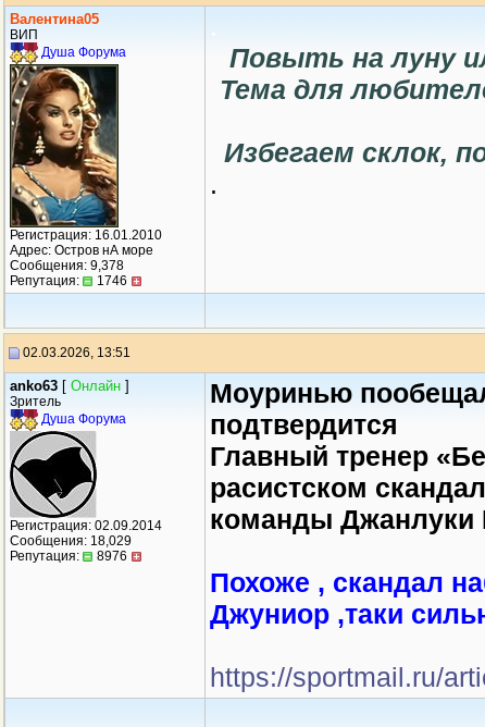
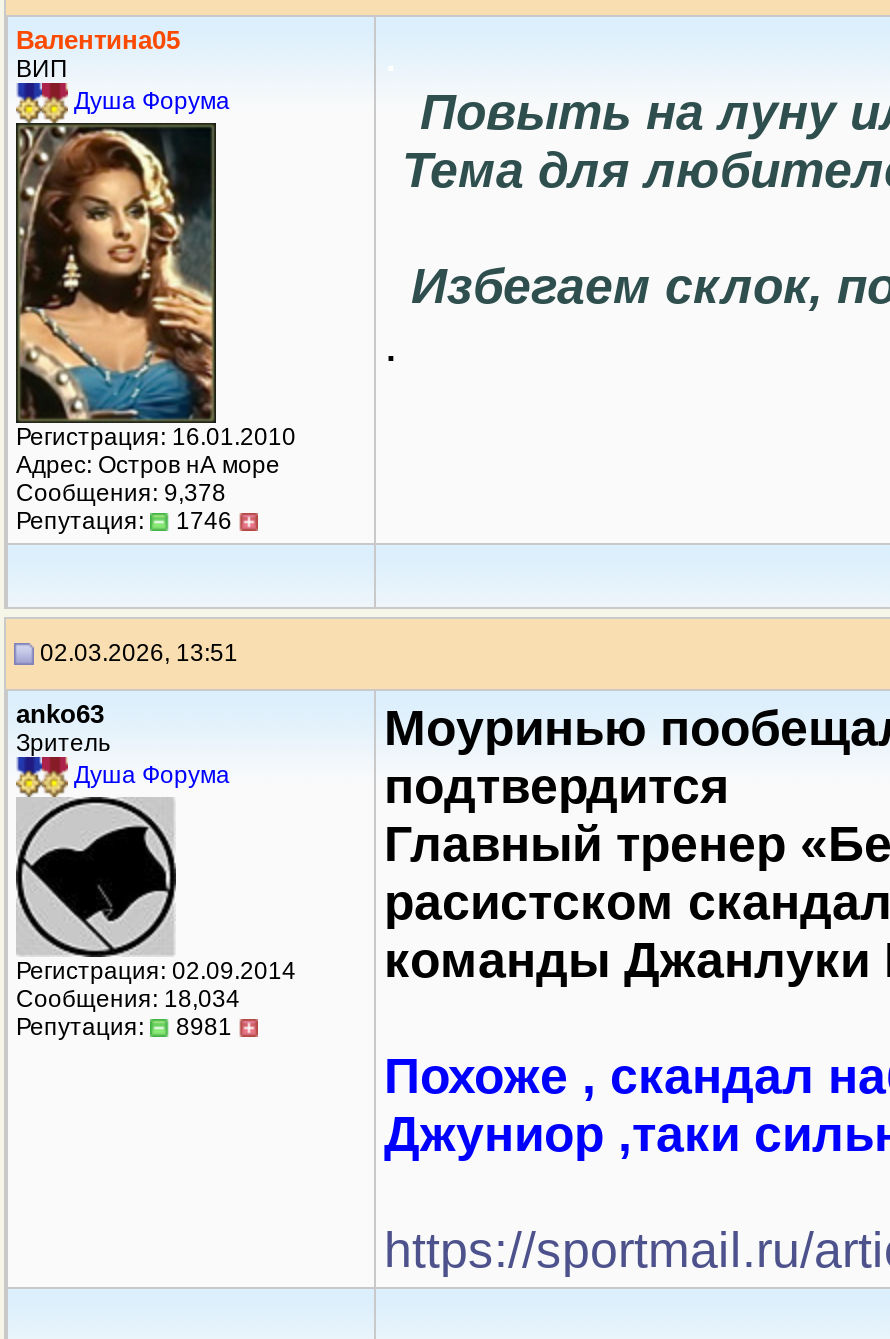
- anko63 [Онлайн]
+ anko63

- Сообщения: 18,029
+ Сообщения: 18,034

- Репутация: 8976
+ Репутация: 8981
